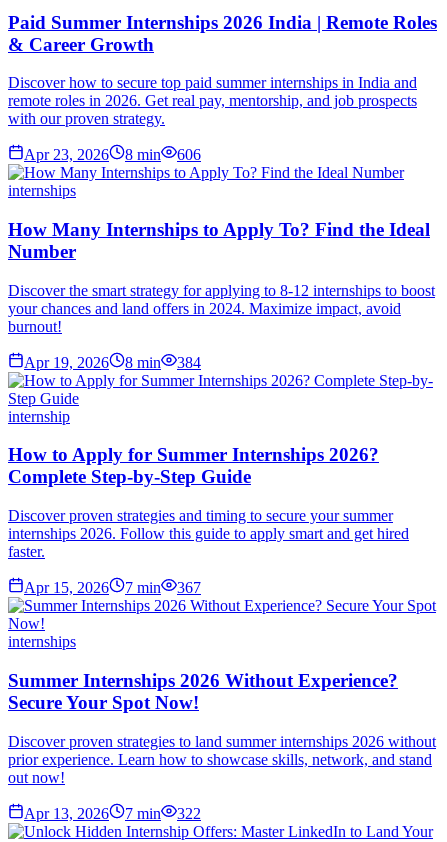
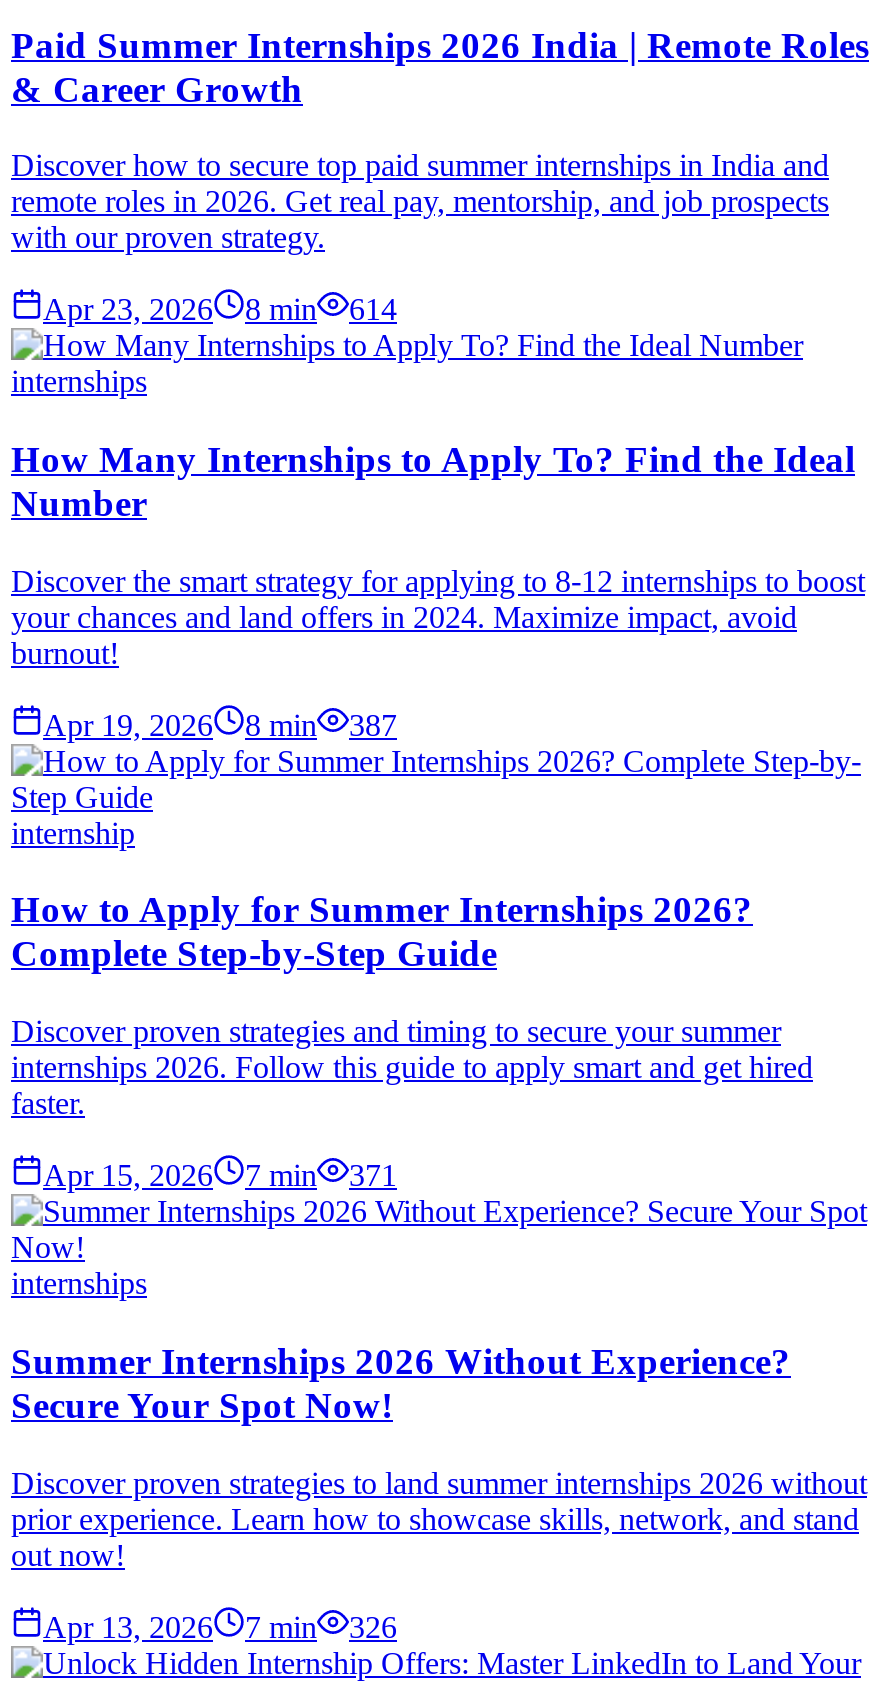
- Apr 23, 2026 8 min 606
+ Apr 23, 2026 8 min 614

- Apr 19, 2026 8 min 384
+ Apr 19, 2026 8 min 387

- Apr 15, 2026 7 min 367
+ Apr 15, 2026 7 min 371

- Apr 13, 2026 7 min 322
+ Apr 13, 2026 7 min 326
